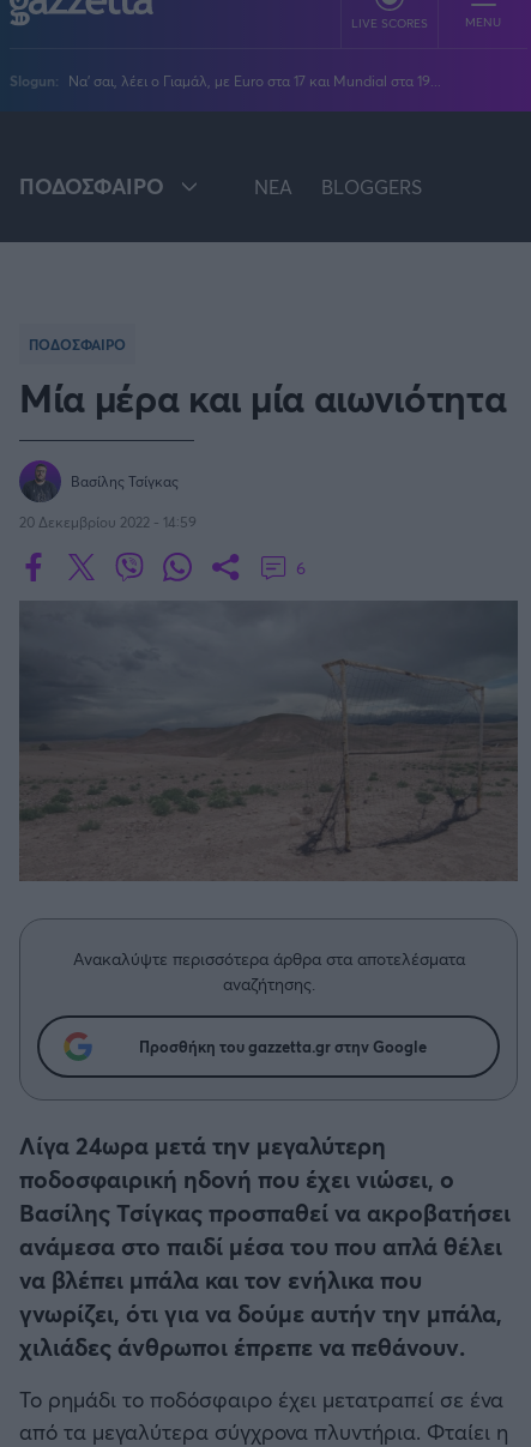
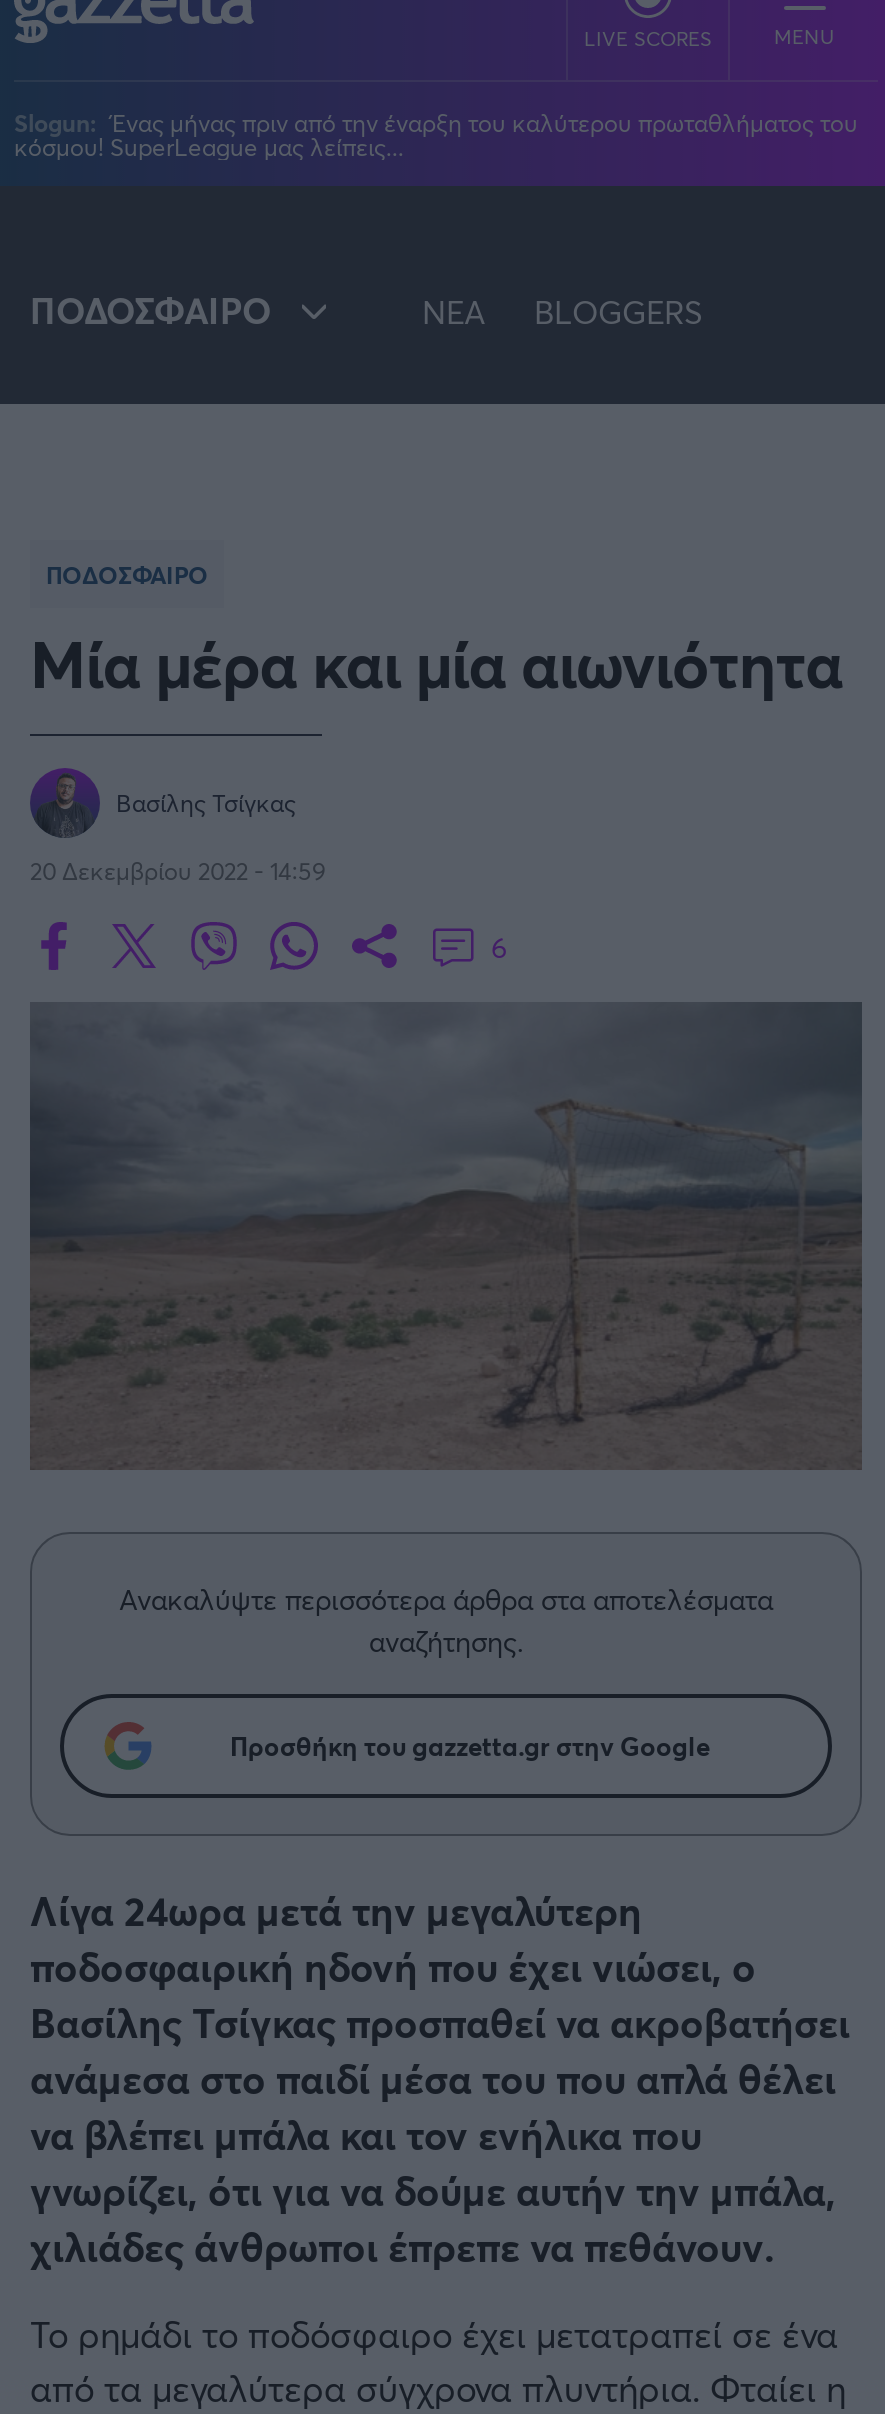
- Slogun: Να' σαι, λέει ο Γιαμάλ, με Euro στα 17 και Mundial στα 19...
+ Slogun: Ένας μήνας πριν από την έναρξη του καλύτερου πρωταθλήματος του
+ κόσμου! SuperLeague μας λείπεις...
